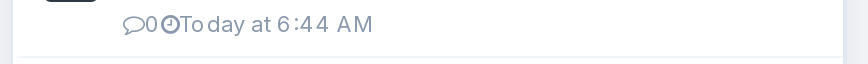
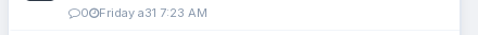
- 0 Today at 6:44 AM
+ 0 Friday a31 7:23 AM
